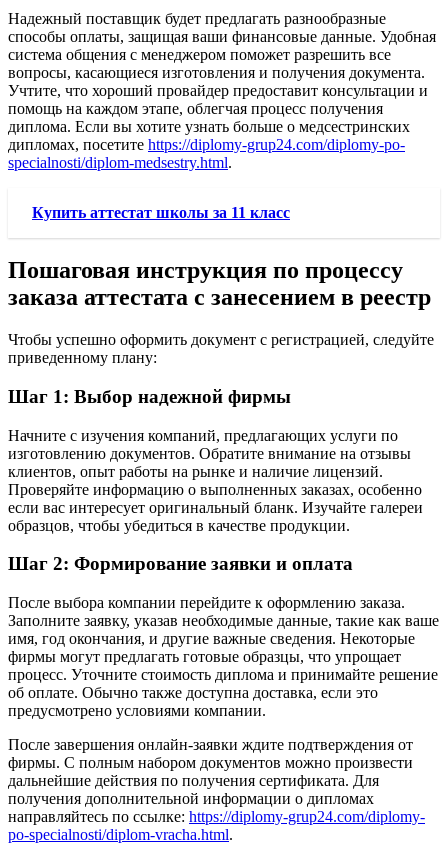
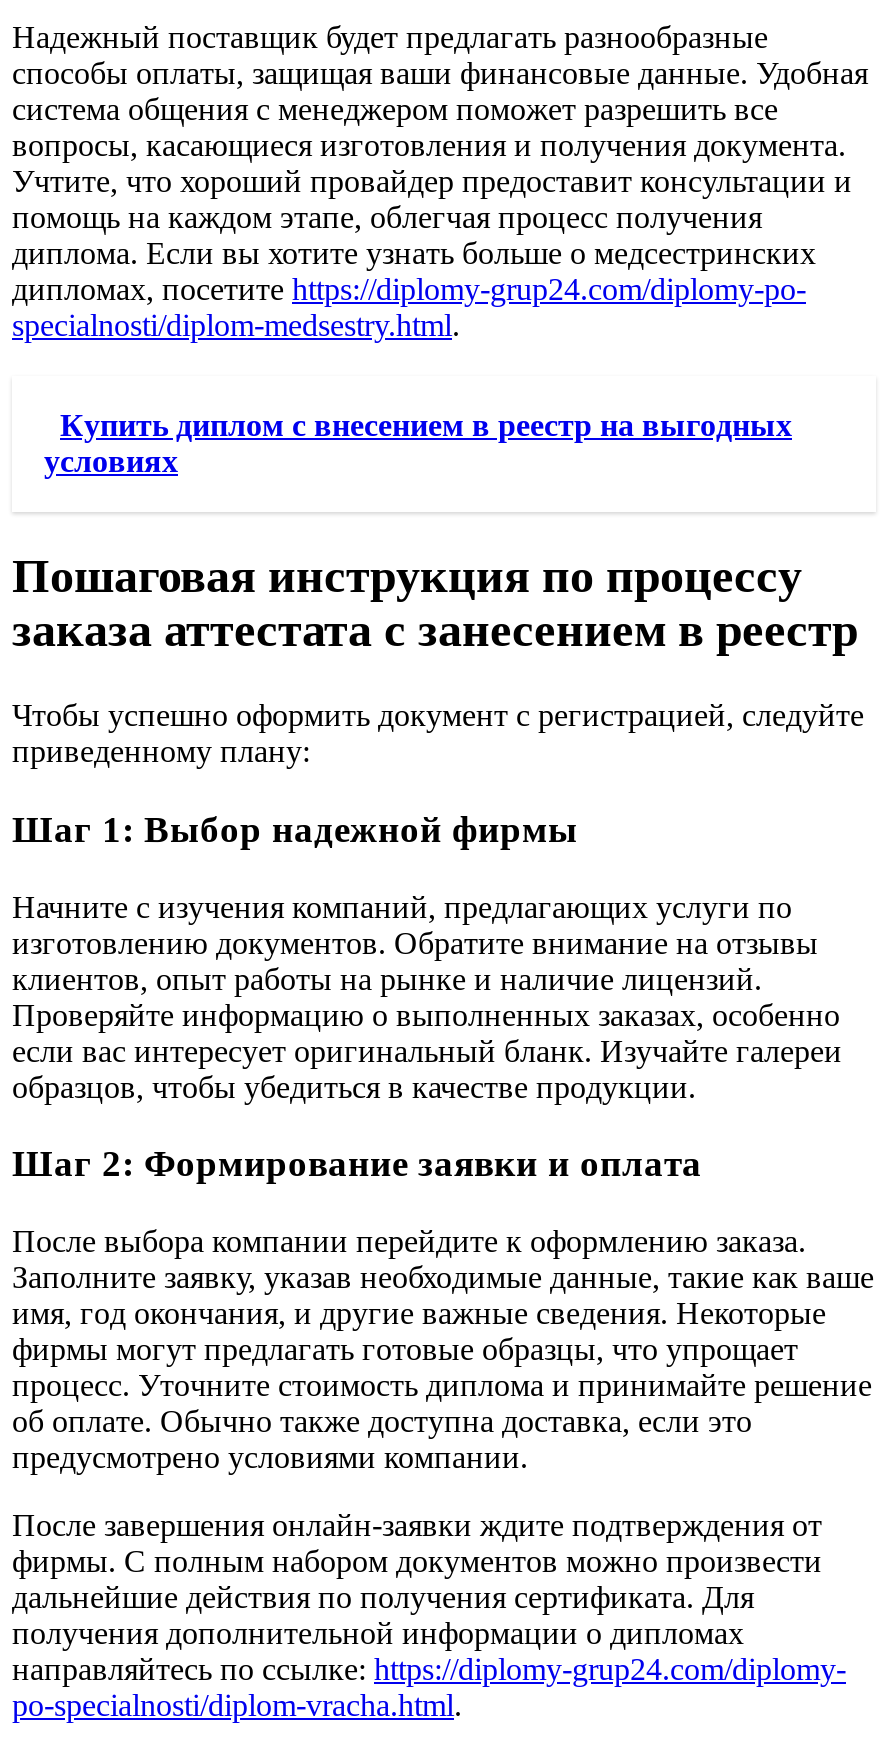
- Купить аттестат школы за 11 класс
+ Купить диплом с внесением в реестр на выгодных
+ условиях
